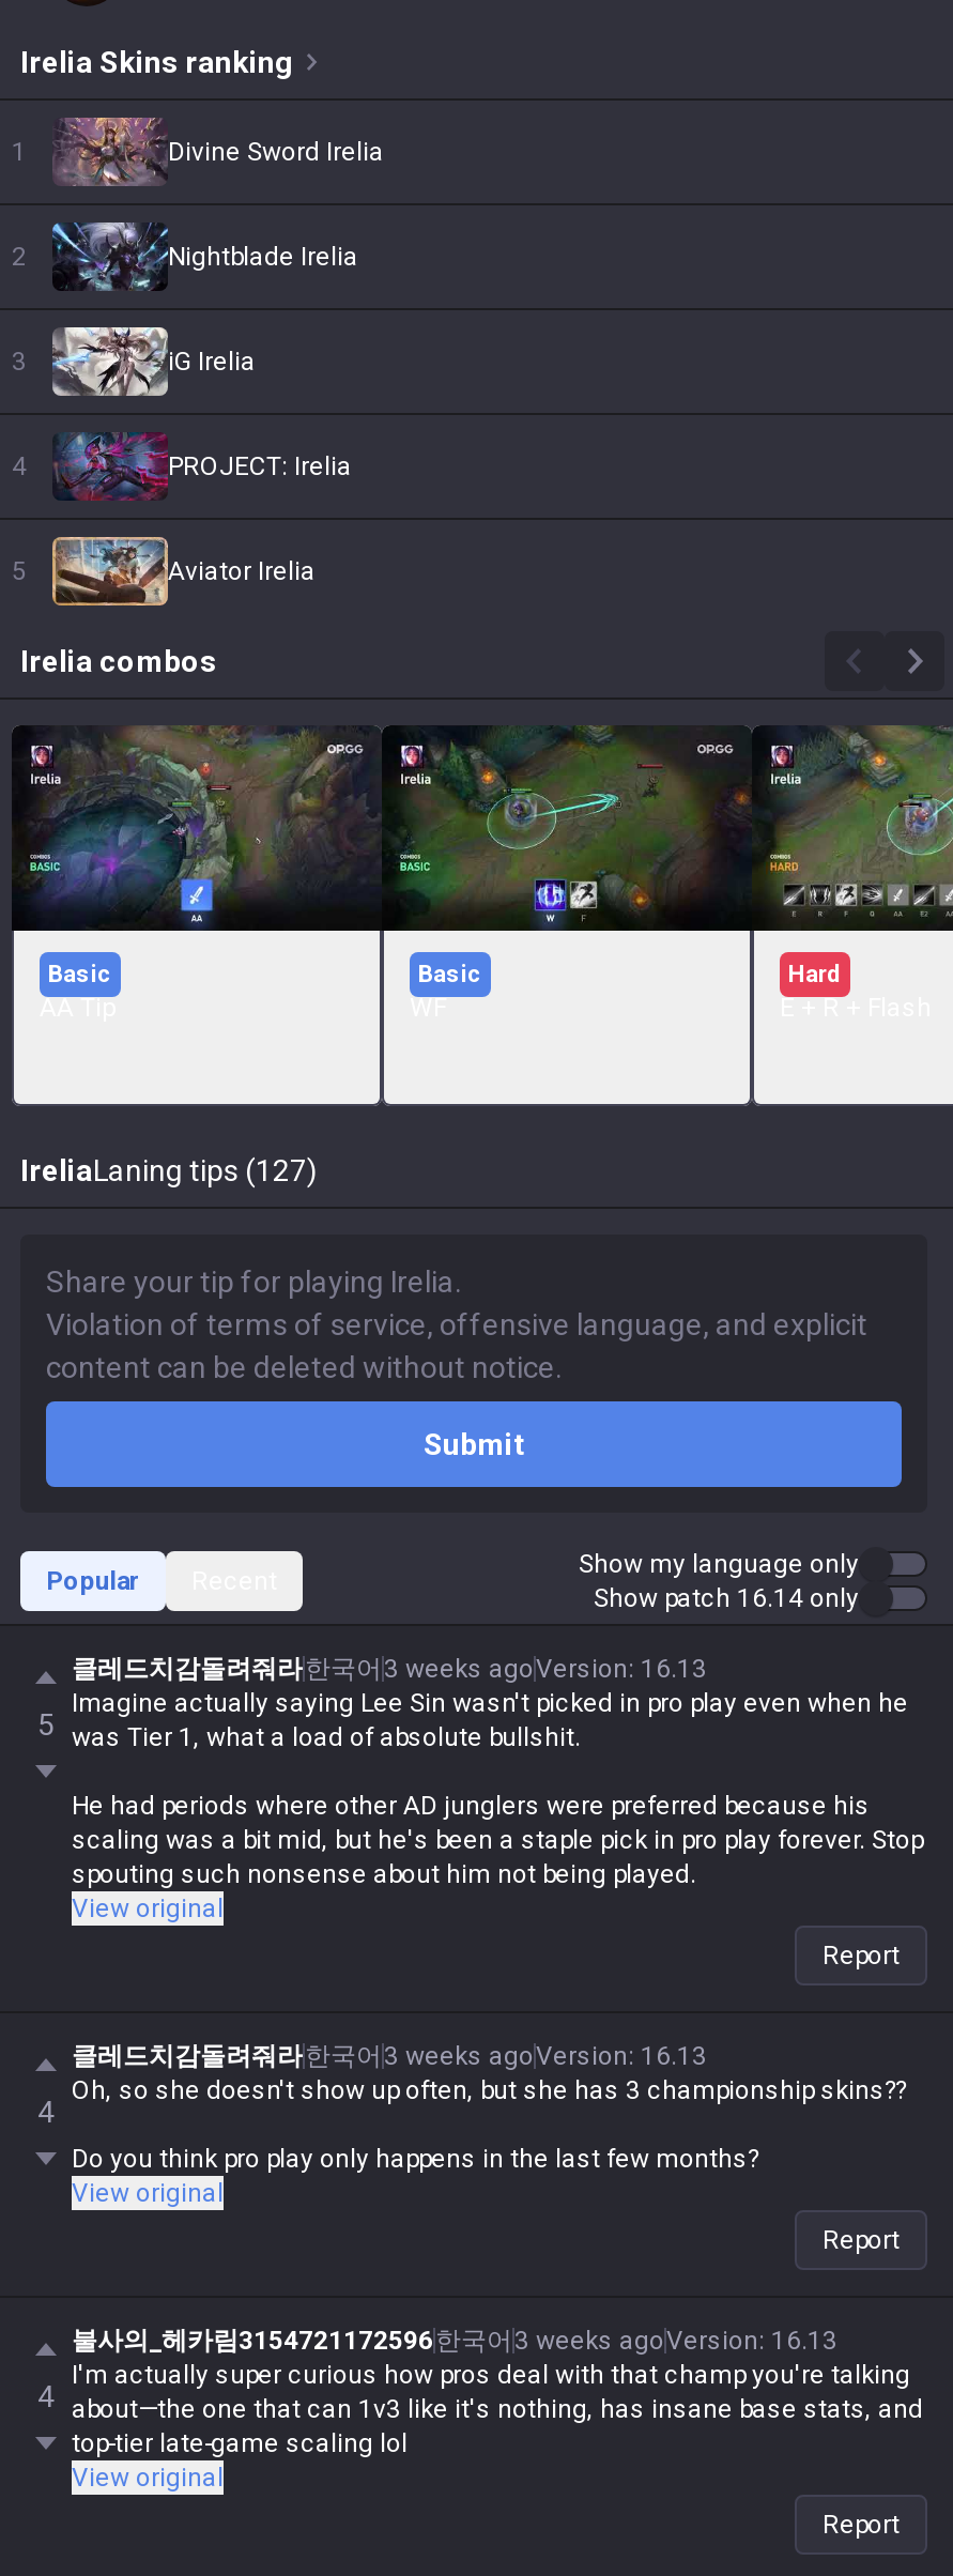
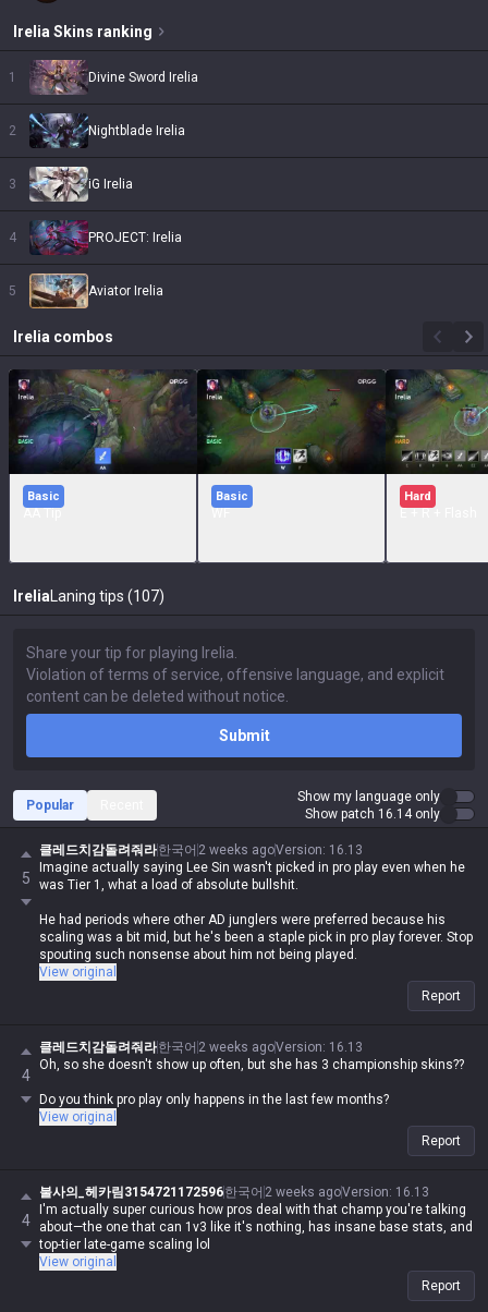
- IreliaLaning tips (127)
+ IreliaLaning tips (107)

- 클레드치감돌려줘라한국어 3 weeks ago Version: 16.13
+ 클레드치감돌려줘라한국어 2 weeks ago Version: 16.13

- 클레드치감돌려줘라한국어 3 weeks ago Version: 16.13
+ 클레드치감돌려줘라한국어 2 weeks ago Version: 16.13

- 불사의_헤카림3154721172596 한국어 3 weeks ago Version: 16.13
+ 불사의_헤카림3154721172596 한국어 2 weeks ago Version: 16.13
